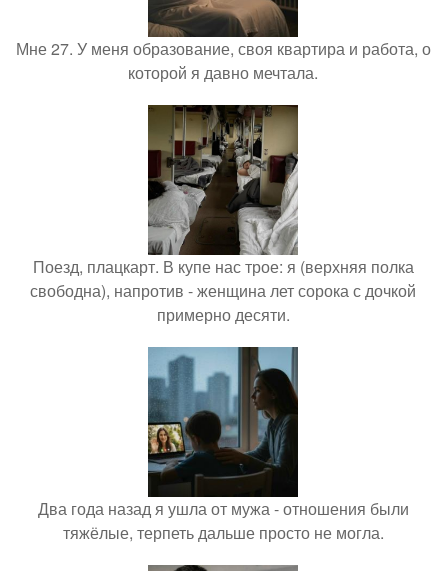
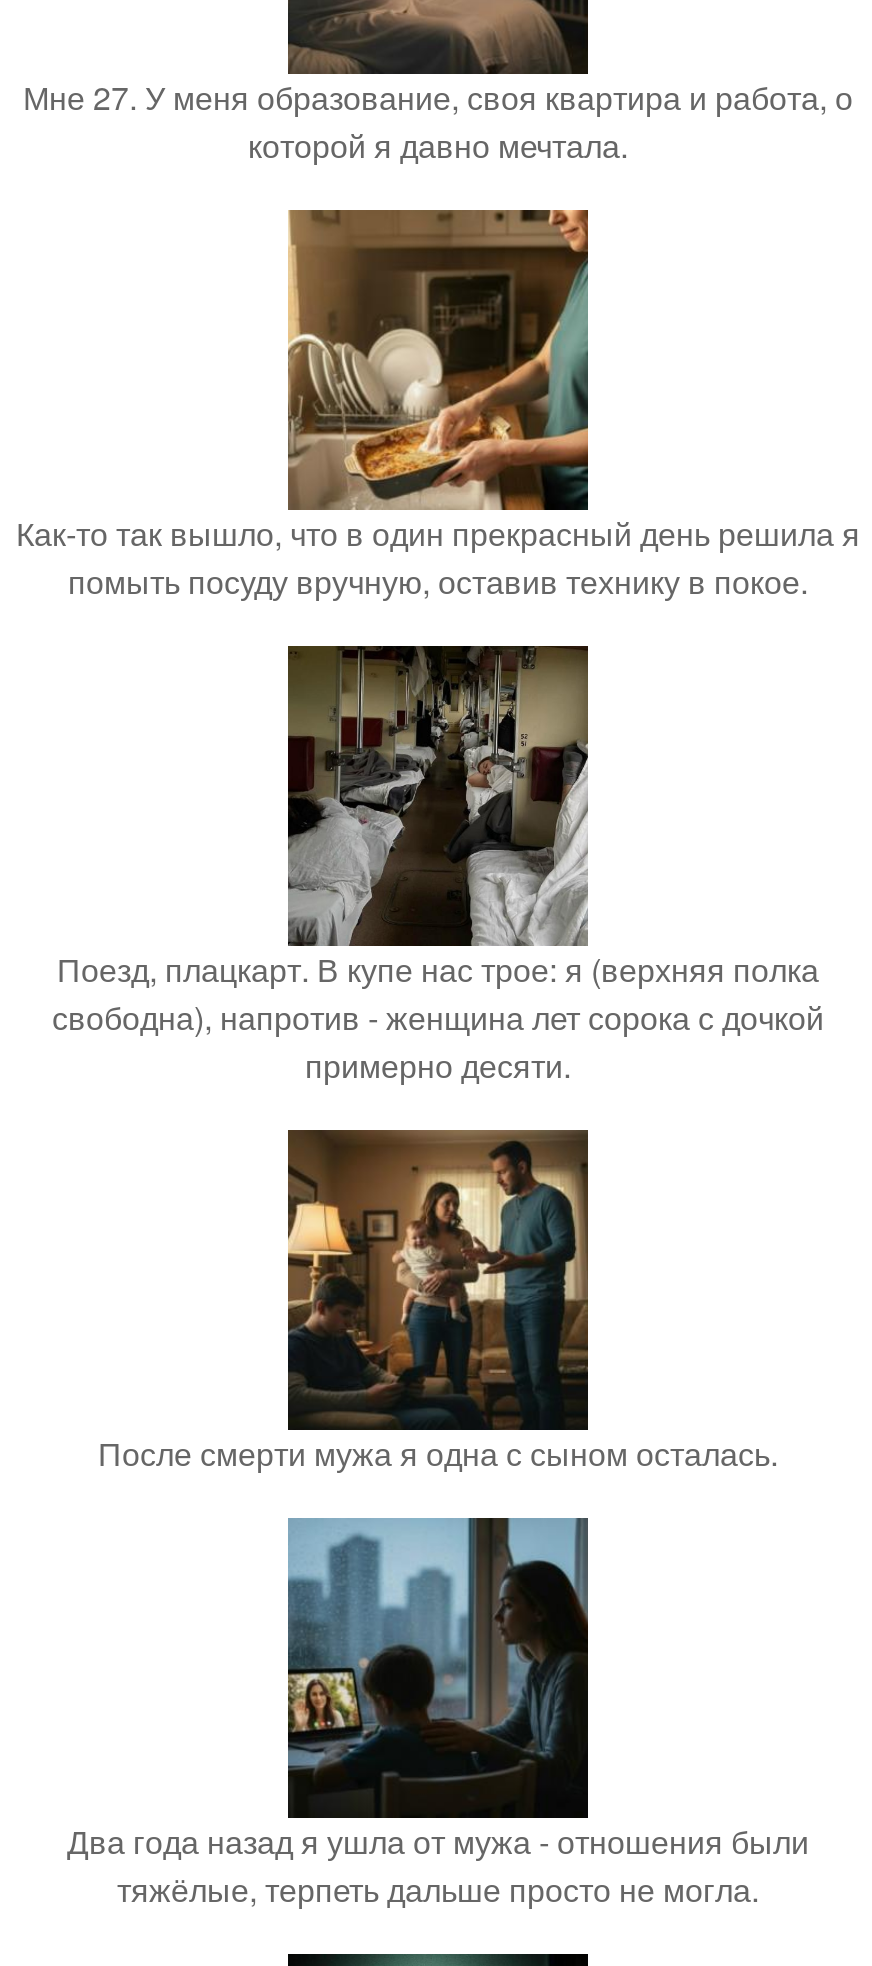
+ [image]
+ Как-то так вышло, что в один прекрасный день решила я
+ помыть посуду вручную, оставив технику в покое.

+ [image]
+ После смерти мужа я одна с сыном осталась.
